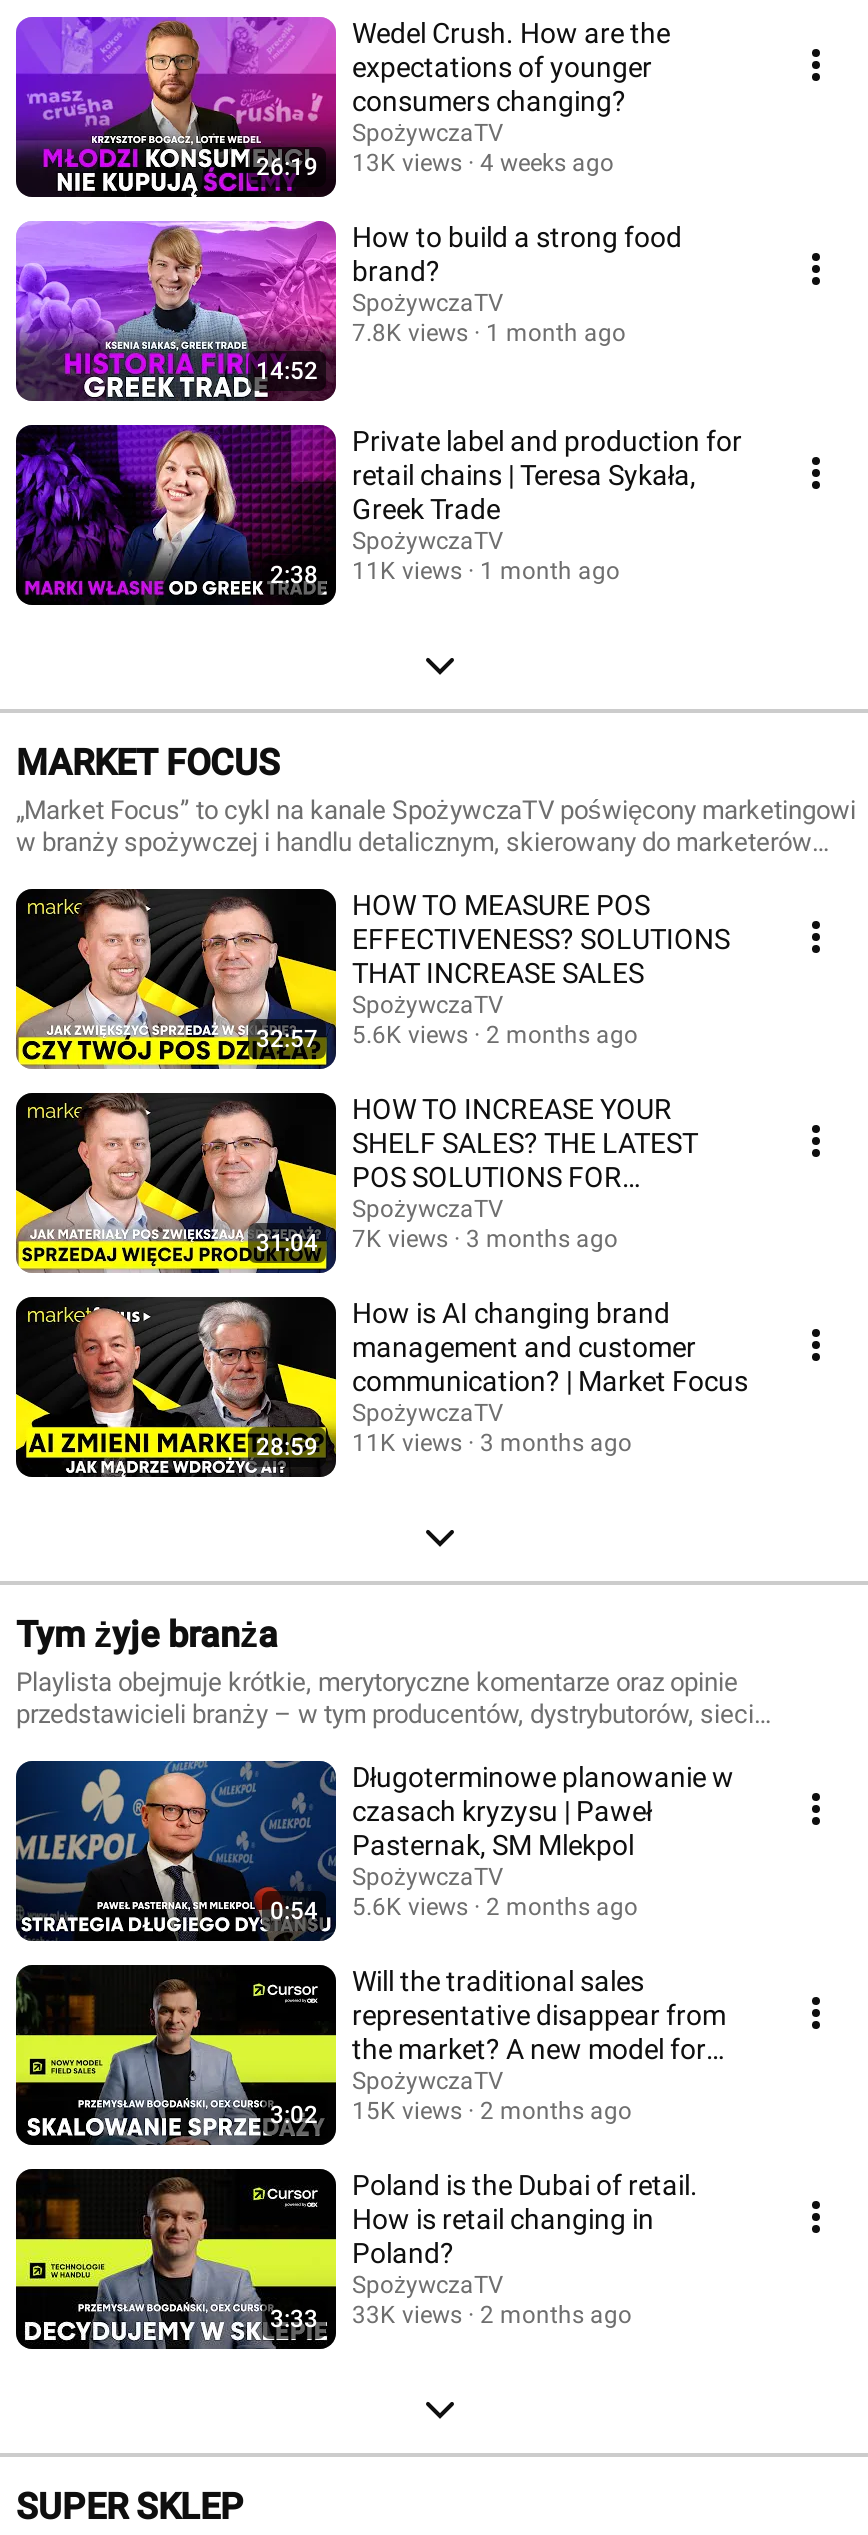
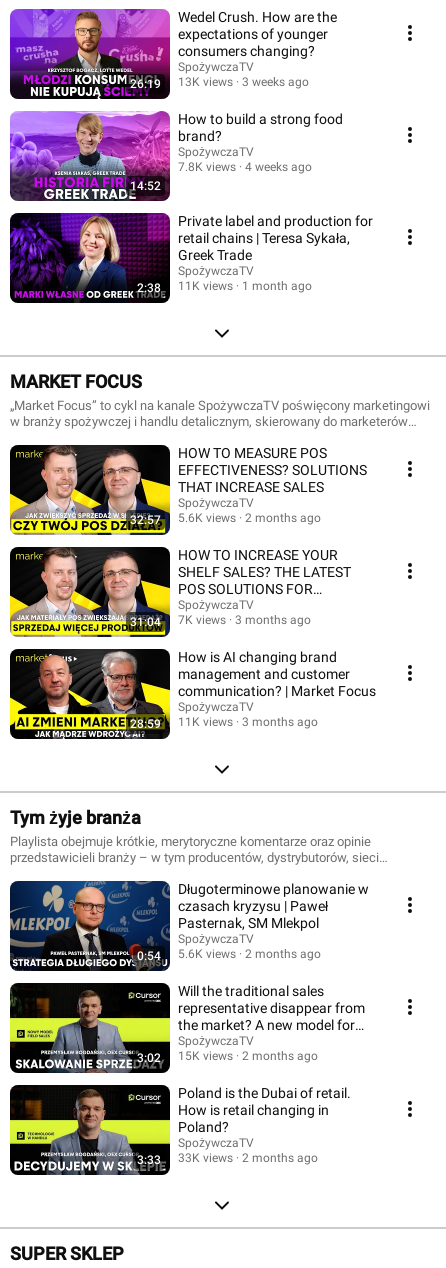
- 26:19 13K views 4 weeks ago
+ 26:19 13K views 3 weeks ago

- 7.8K views 1 month ago
+ 7.8K views 4 weeks ago
